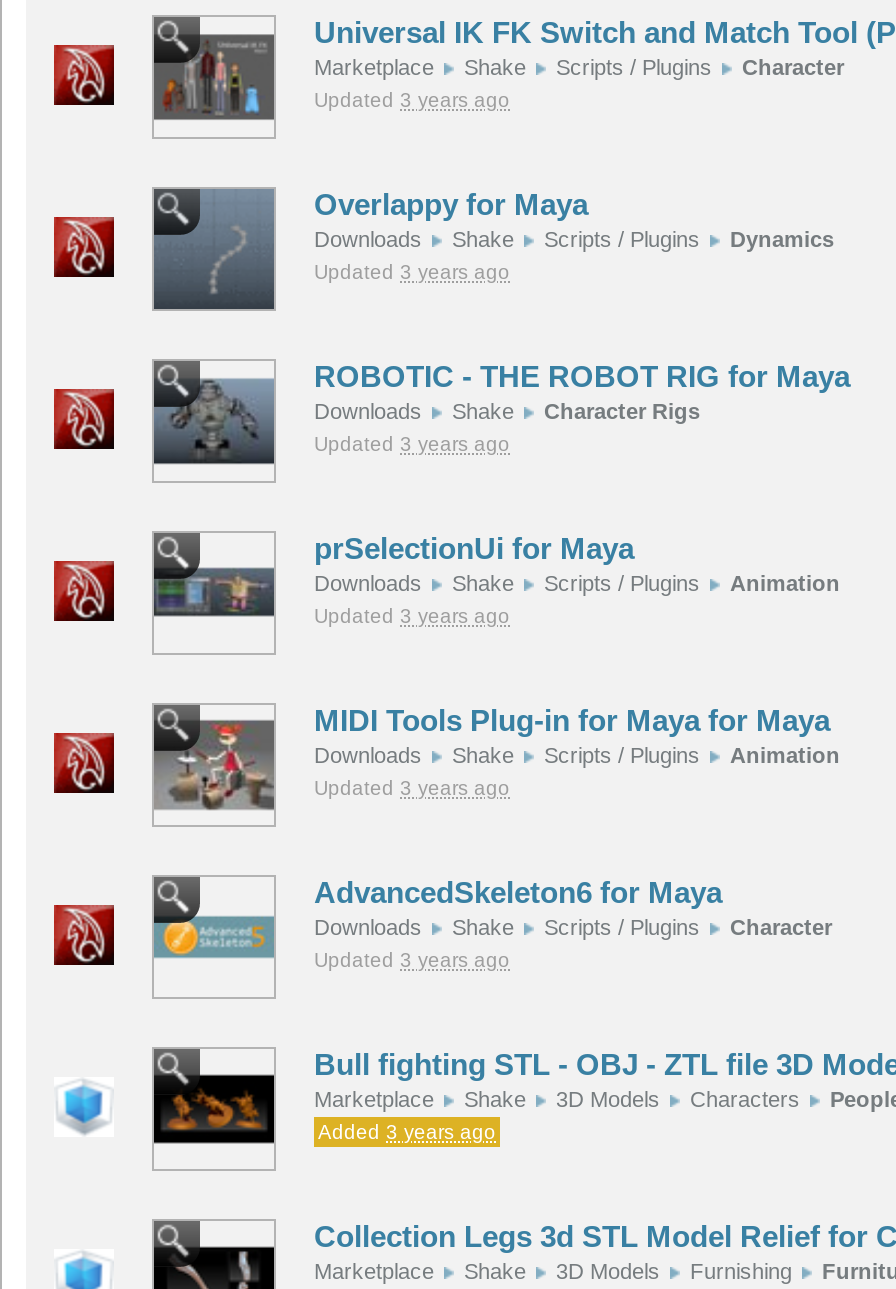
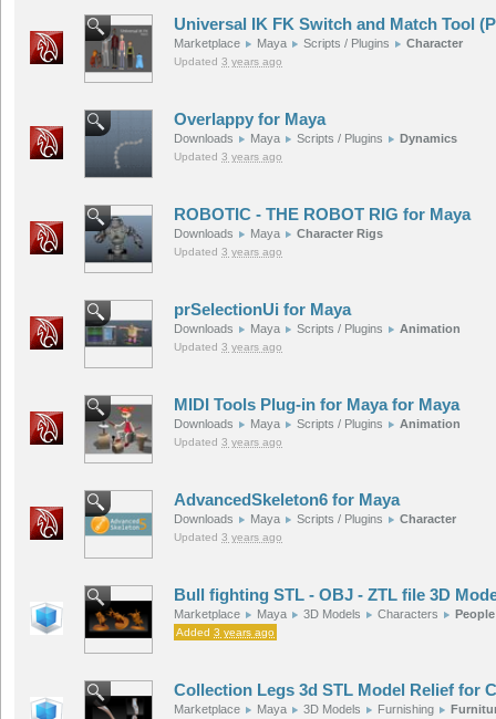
- Shake
+ Maya

- Shake
+ Maya

- Shake
+ Maya

- Shake
+ Maya

- Shake
+ Maya

- Shake
+ Maya

- Shake
+ Maya

- Shake
+ Maya
